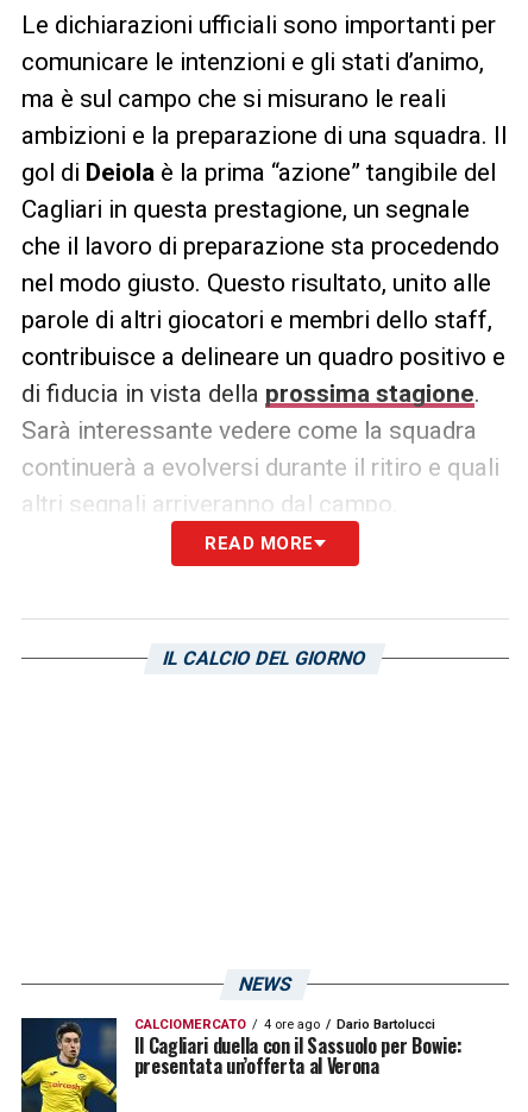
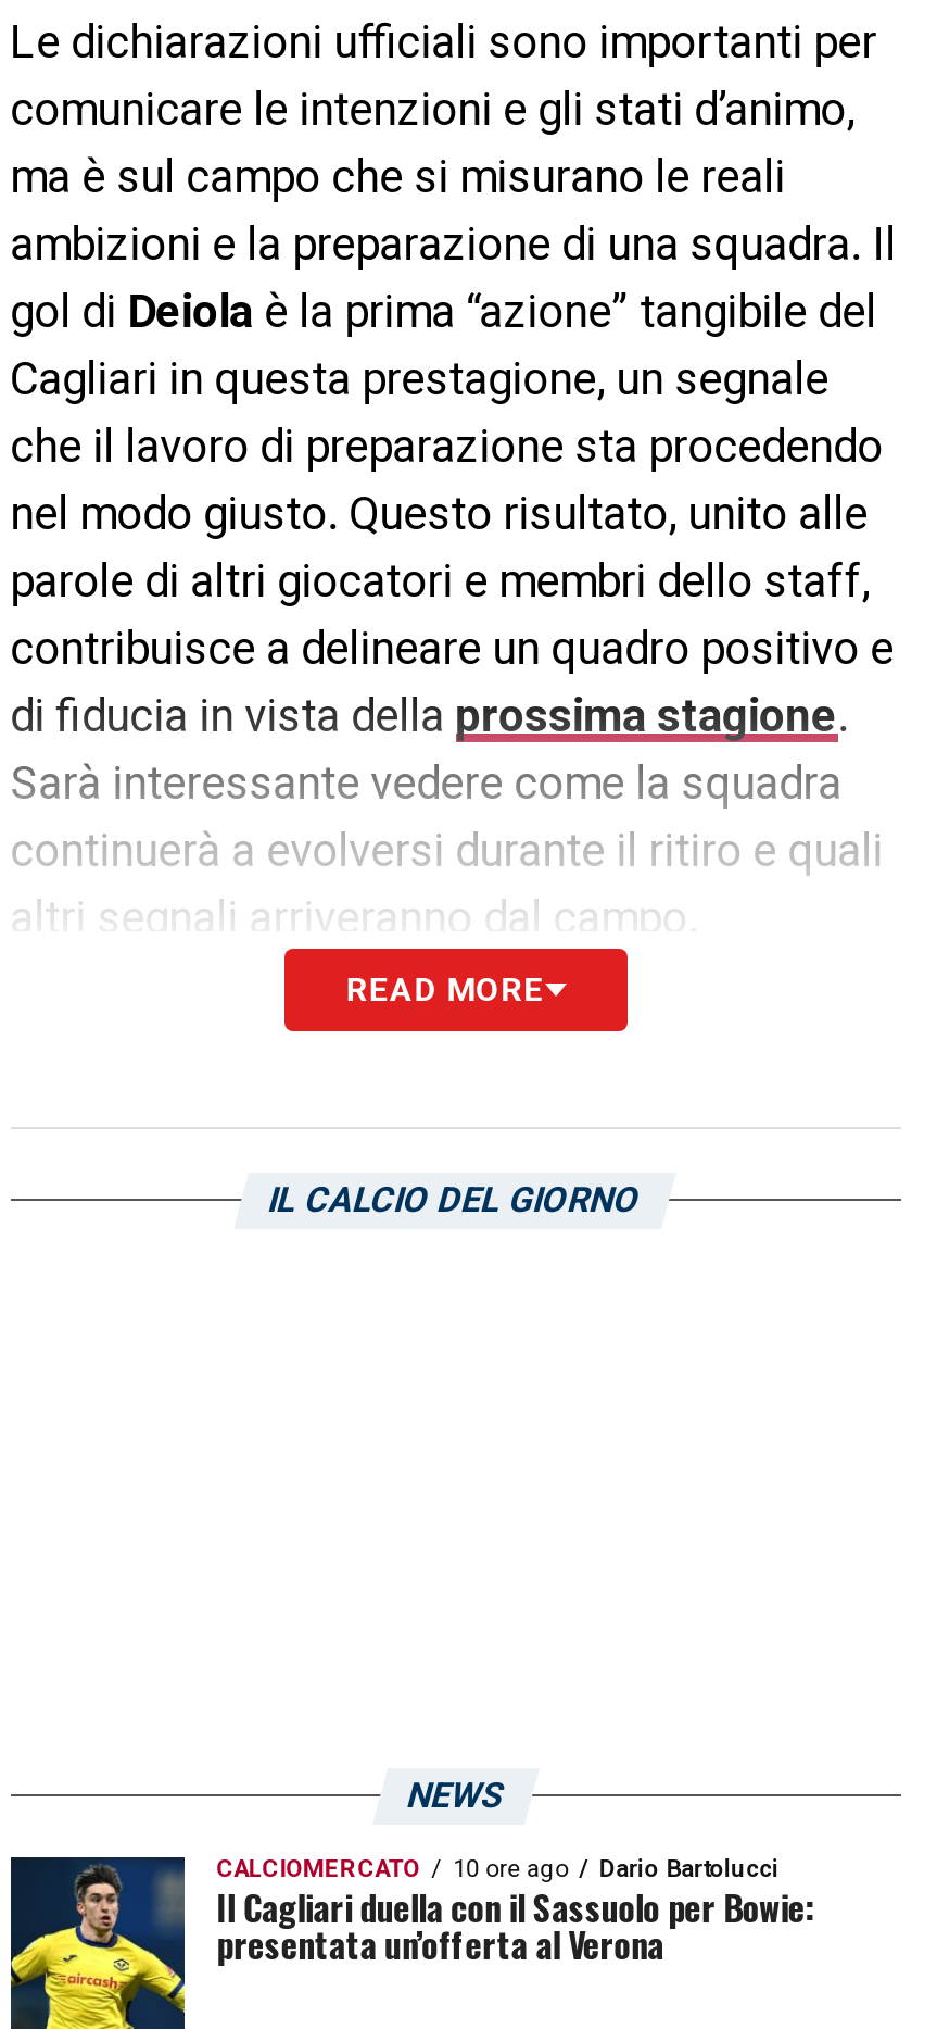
- CALCIOMERCATO 4 ore ago Dario Bartolucci
+ CALCIOMERCATO 10 ore ago Dario Bartolucci
